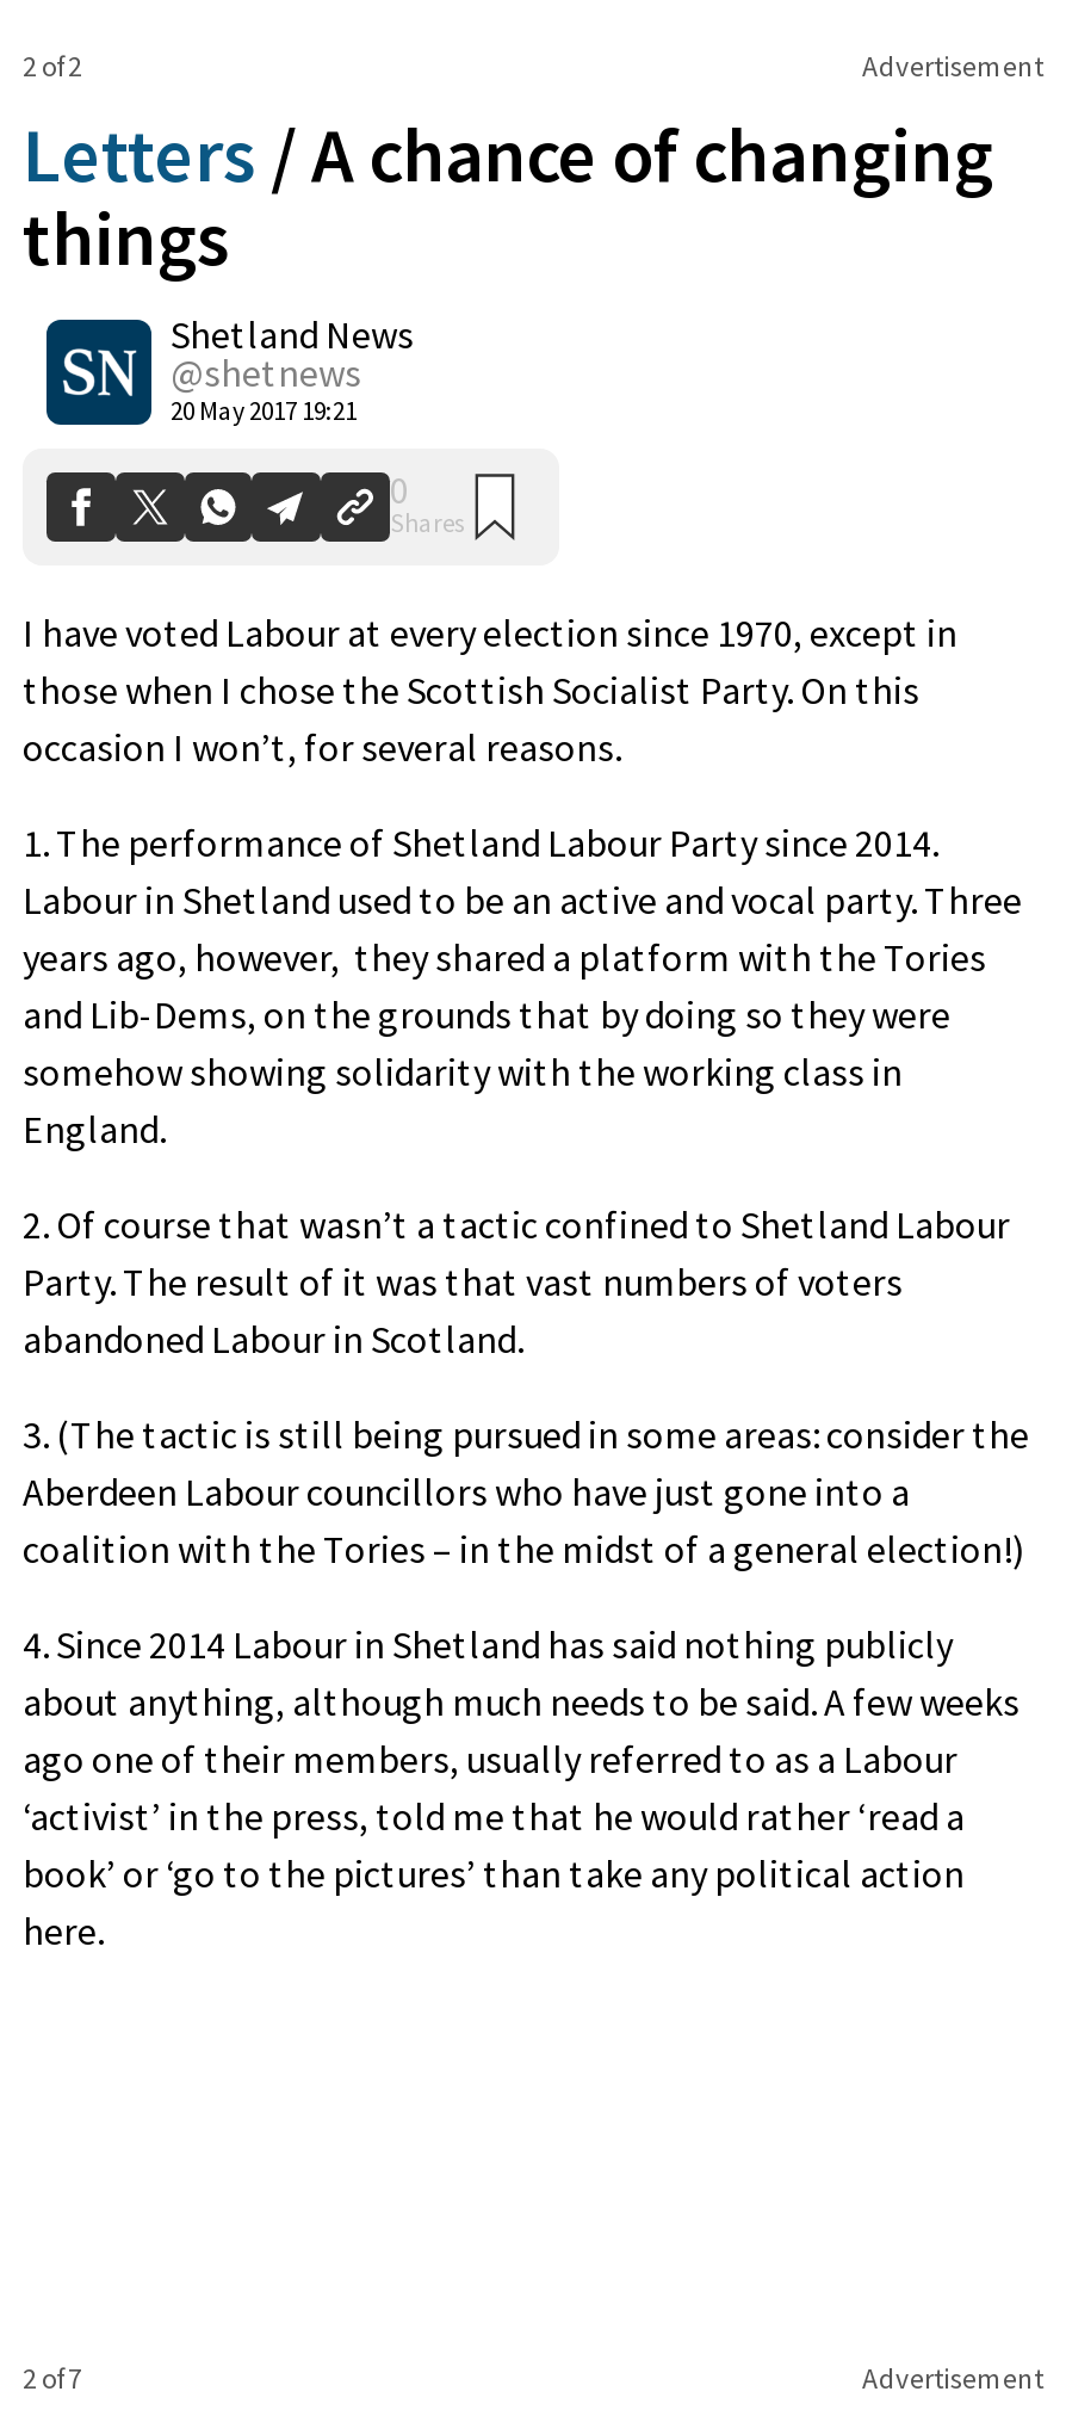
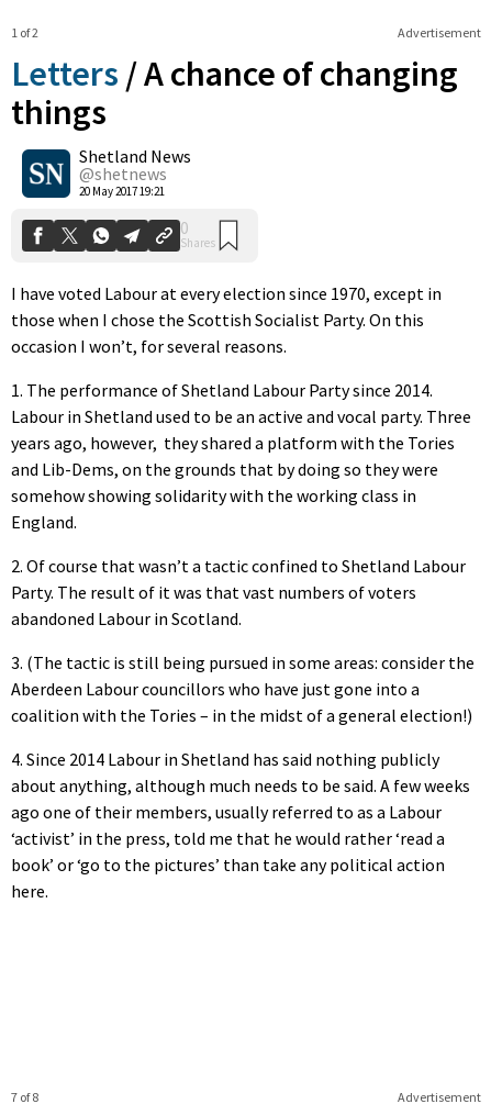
- 2 of 2
+ 1 of 2

- 2 of 7
+ 7 of 8
